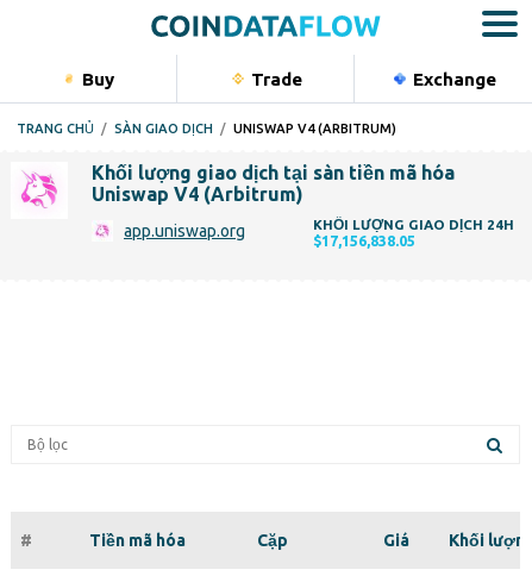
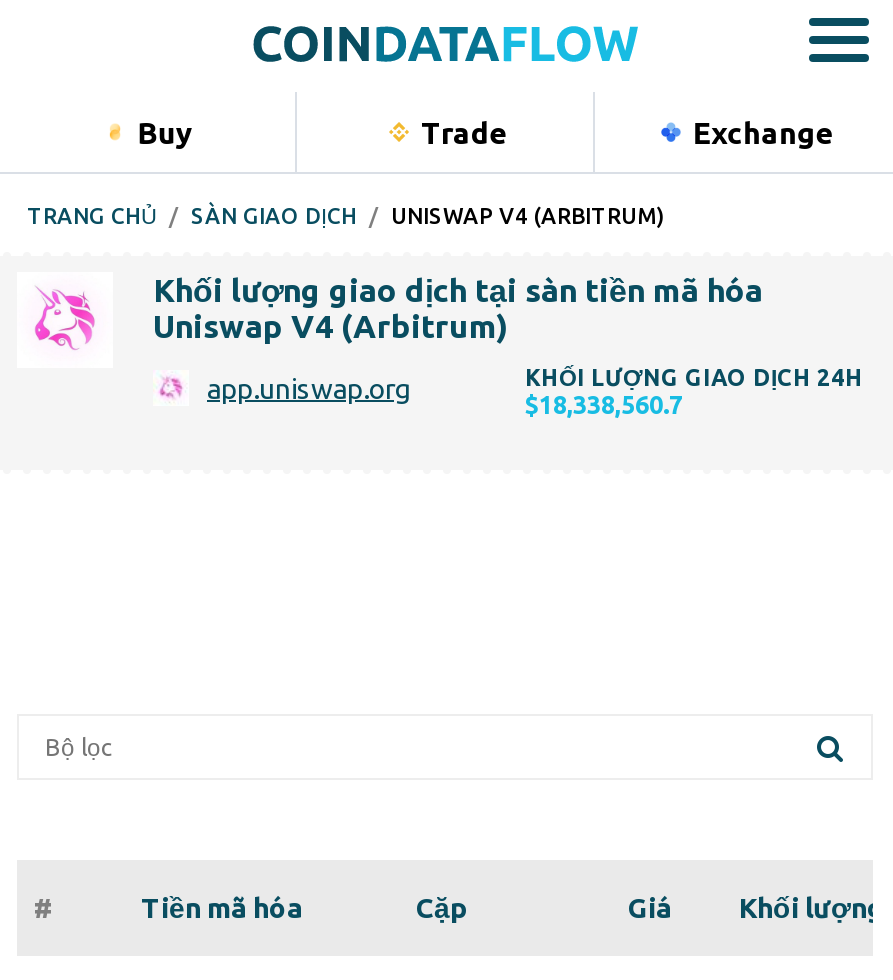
- $17,156,838.05
+ $18,338,560.7
